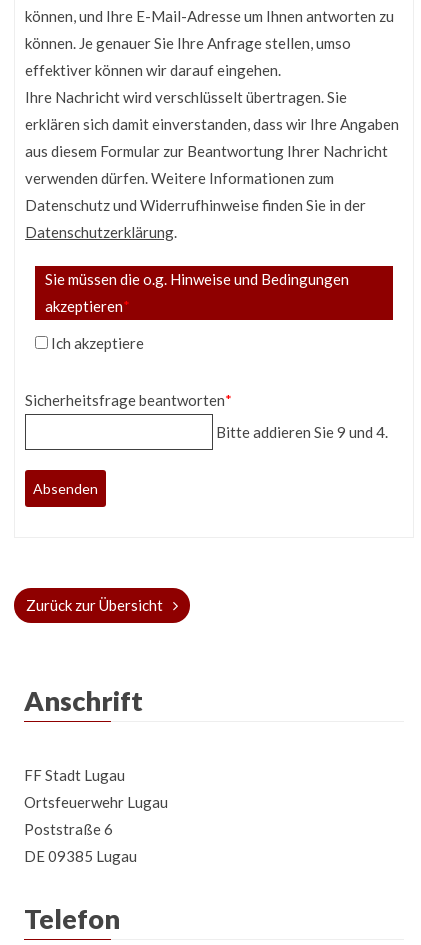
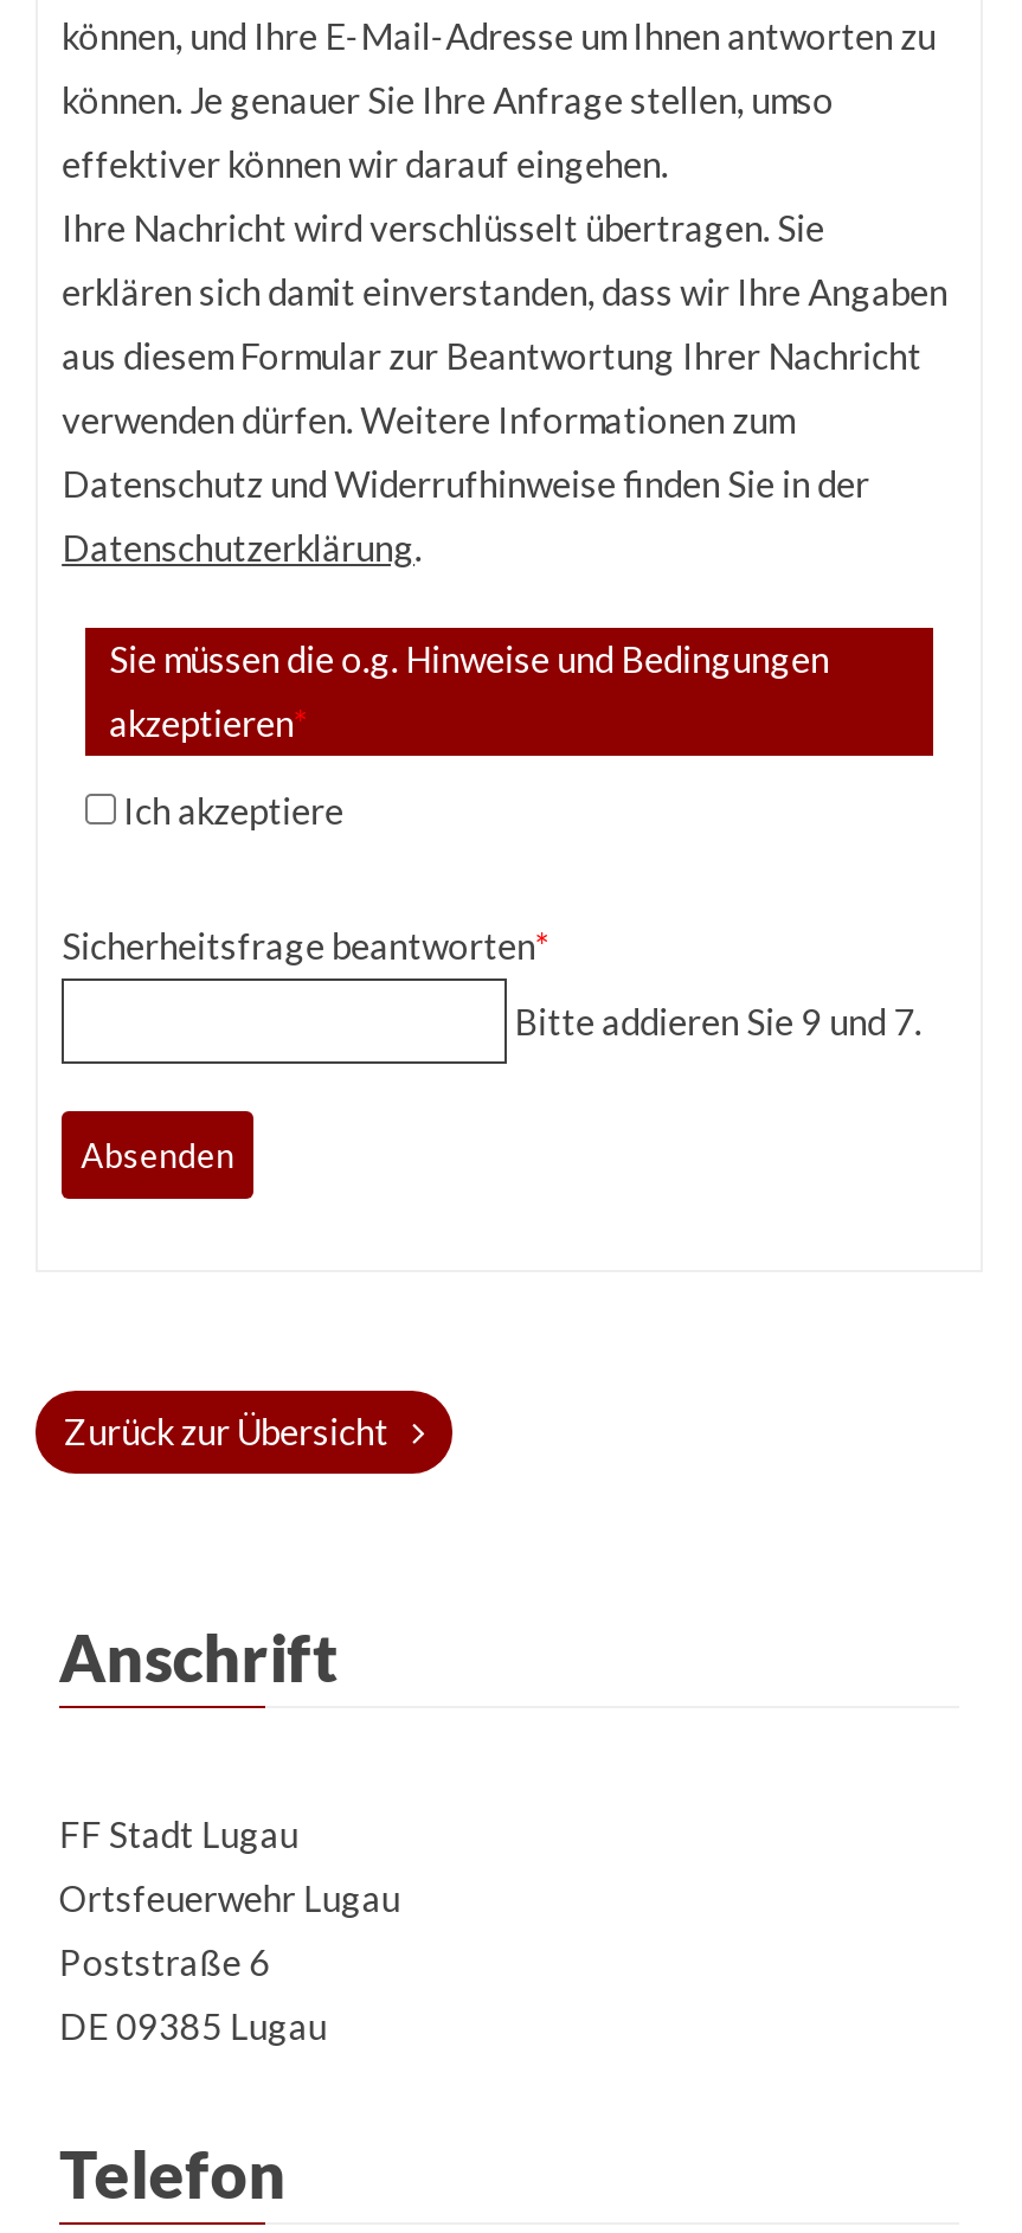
- Bitte addieren Sie 9 und 4.
+ Bitte addieren Sie 9 und 7.
